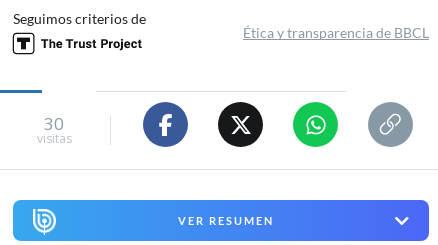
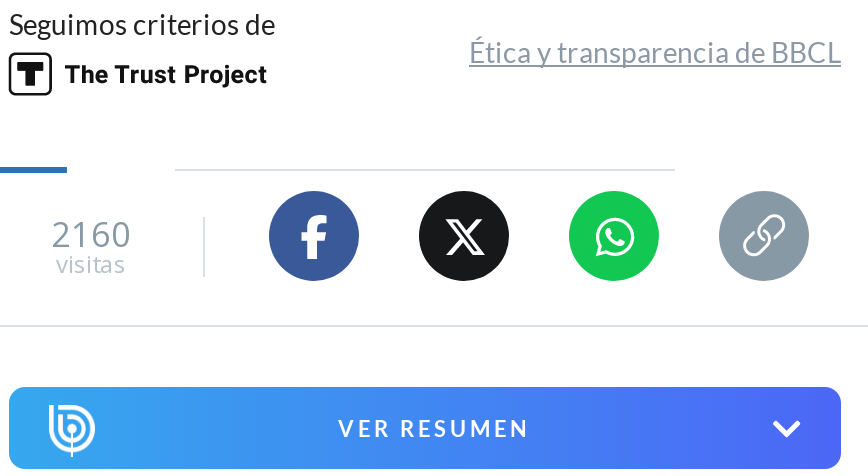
- 30
+ 2160
